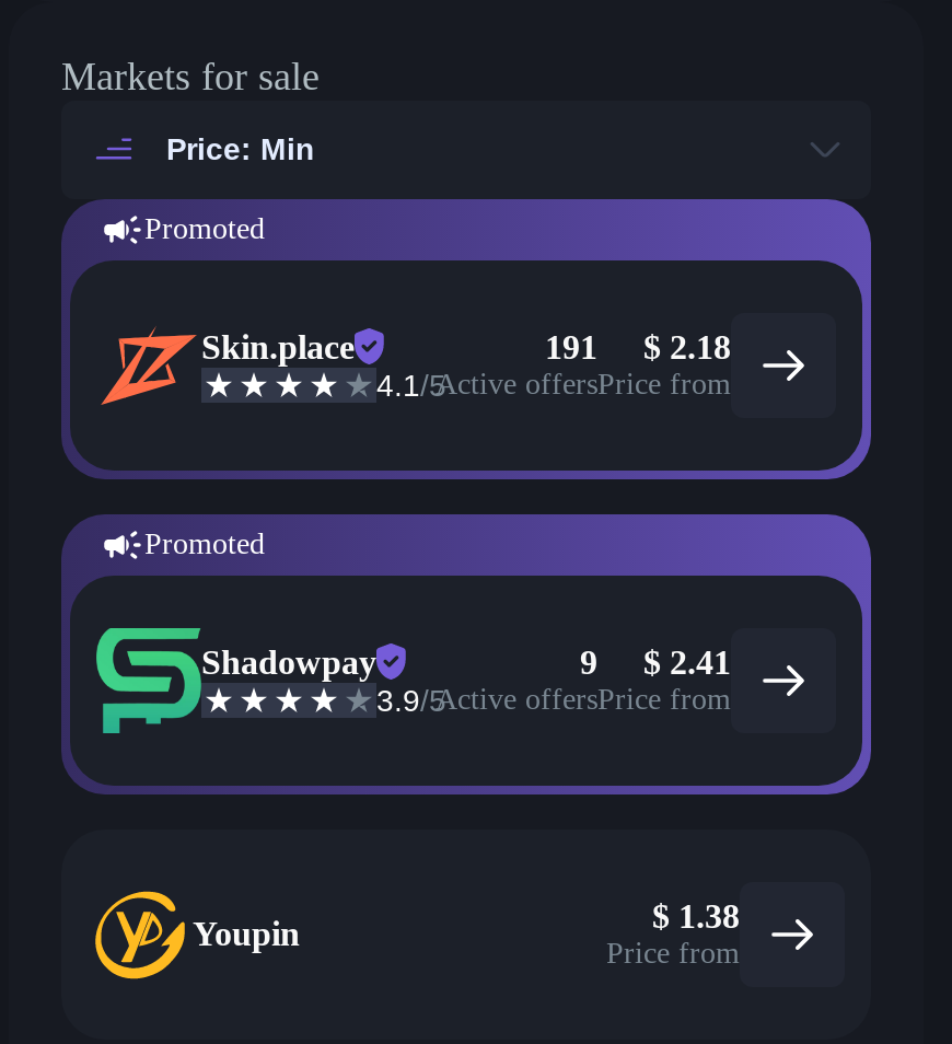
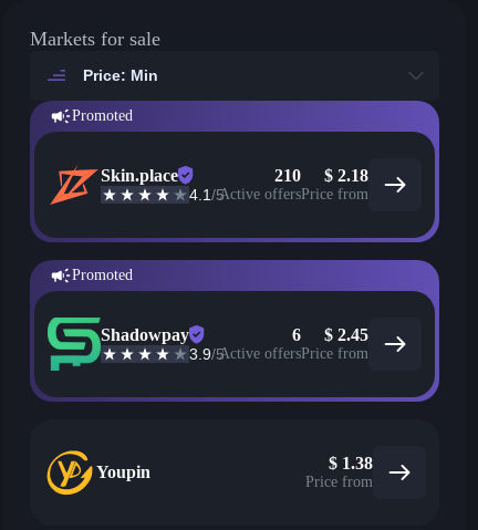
- 191 $2.18
+ 210 $2.18

- 9
+ 6

- $2.41
+ $2.45
